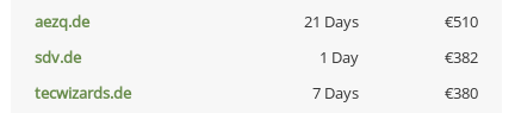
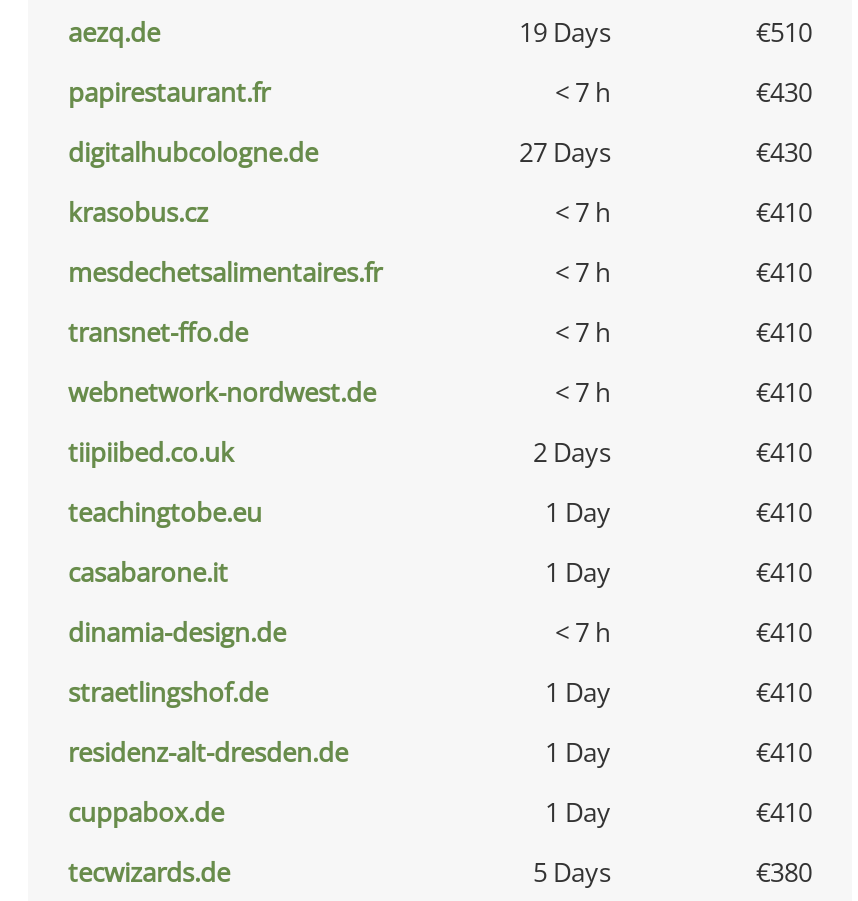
- 21 Days
+ 19 Days

- sdv.de
+ papirestaurant.fr
+ < 7 h
+ €430
+ digitalhubcologne.de
+ 27 Days
+ €430
+ krasobus.cz
+ < 7 h
+ €410
+ mesdechetsalimentaires.fr
+ < 7 h
+ €410
+ transnet-ffo.de
+ < 7 h
+ €410
+ webnetwork-nordwest.de
+ < 7 h
+ €410
+ tiipiibed.co.uk
+ 2 Days
+ €410
+ teachingtobe.eu

- €382
+ €410
+ casabarone.it
+ 1 Day
+ €410
+ dinamia-design.de
+ < 7 h
+ €410
+ straetlingshof.de
+ 1 Day
+ €410
+ residenz-alt-dresden.de
+ 1 Day
+ €410
+ cuppabox.de
+ 1 Day
+ €410

- 7 Days
+ 5 Days
